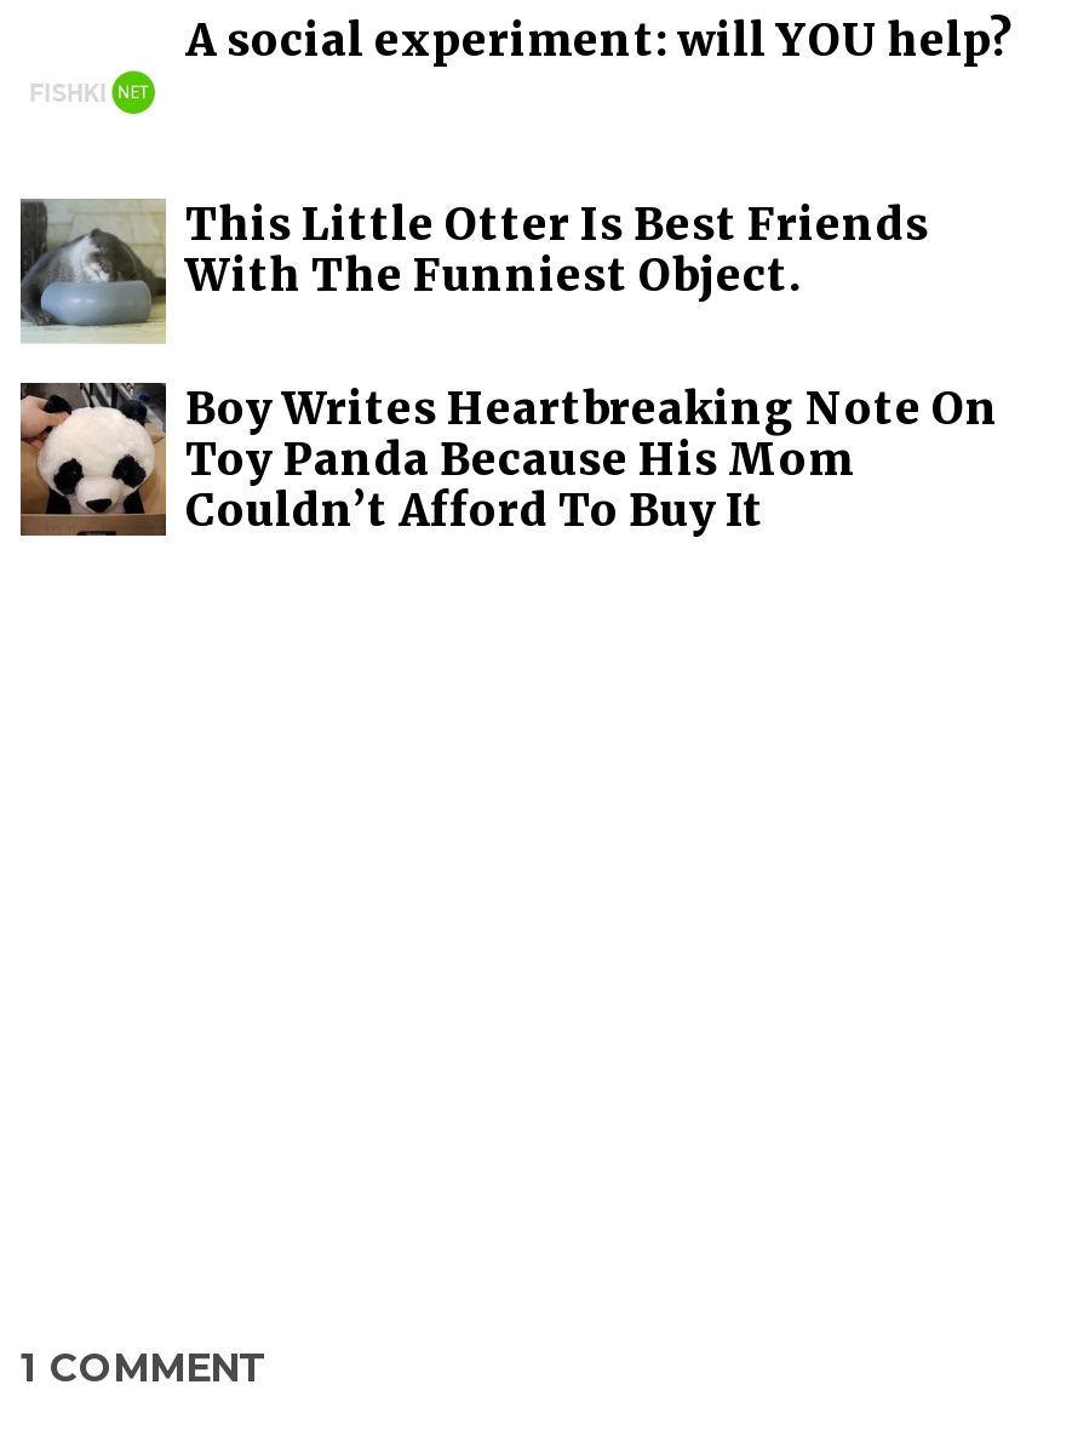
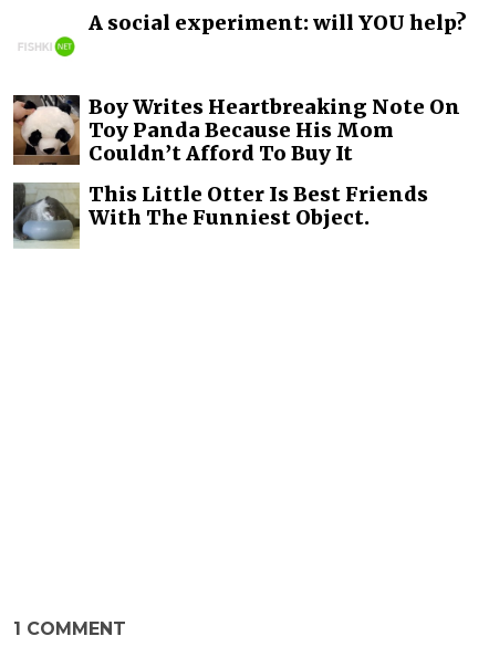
moved down: [image] | This Little Otter Is Best Friends | With The Funniest Object.

moved up: [image] | Boy Writes Heartbreaking Note On | Toy Panda Because His Mom | Couldn’t Afford To Buy It
